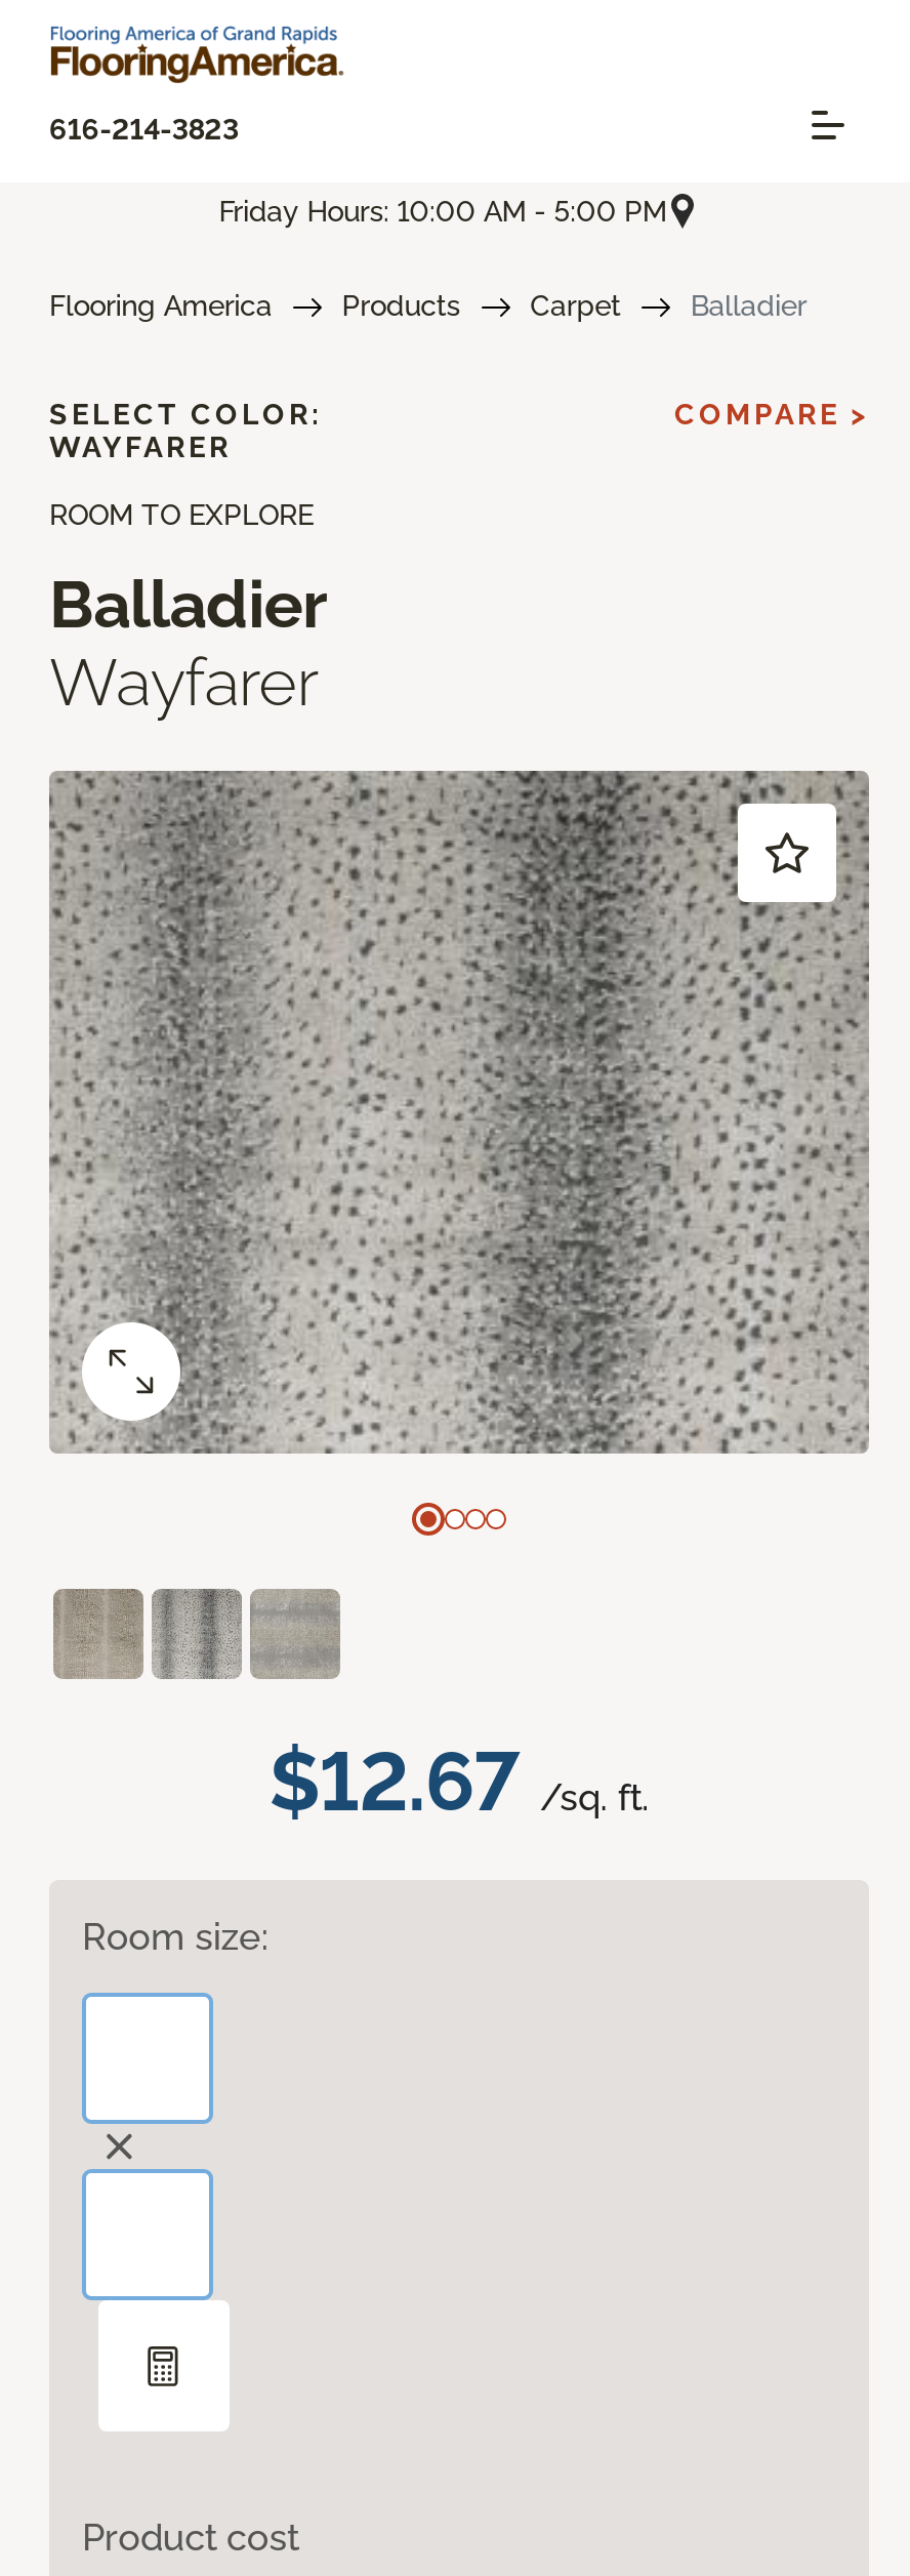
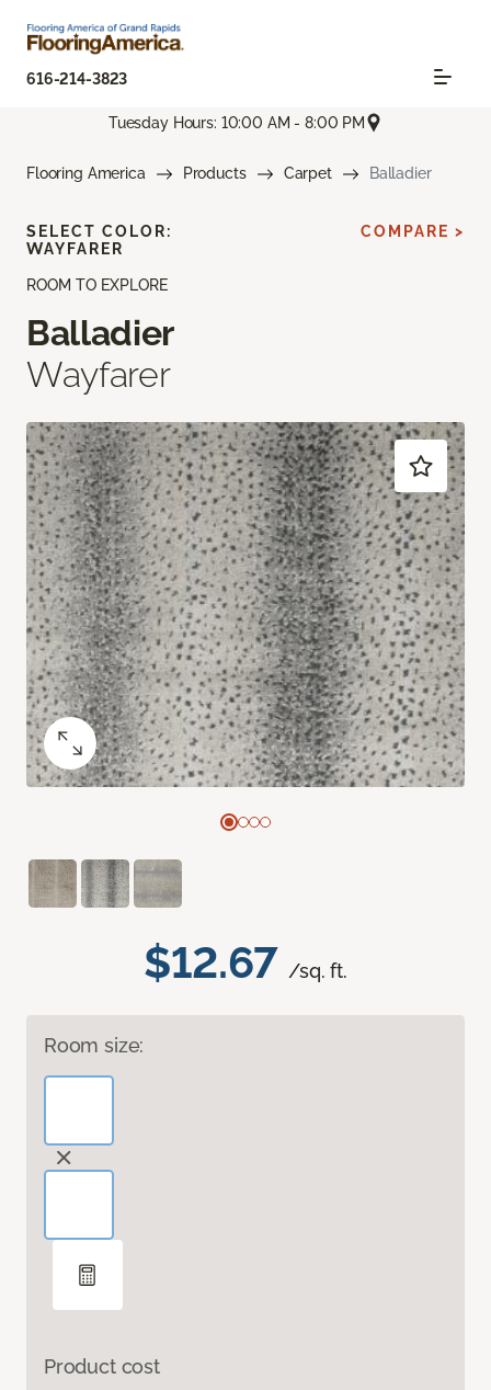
- Friday Hours: 10:00 AM - 5:00 PM
+ Tuesday Hours: 10:00 AM - 8:00 PM
